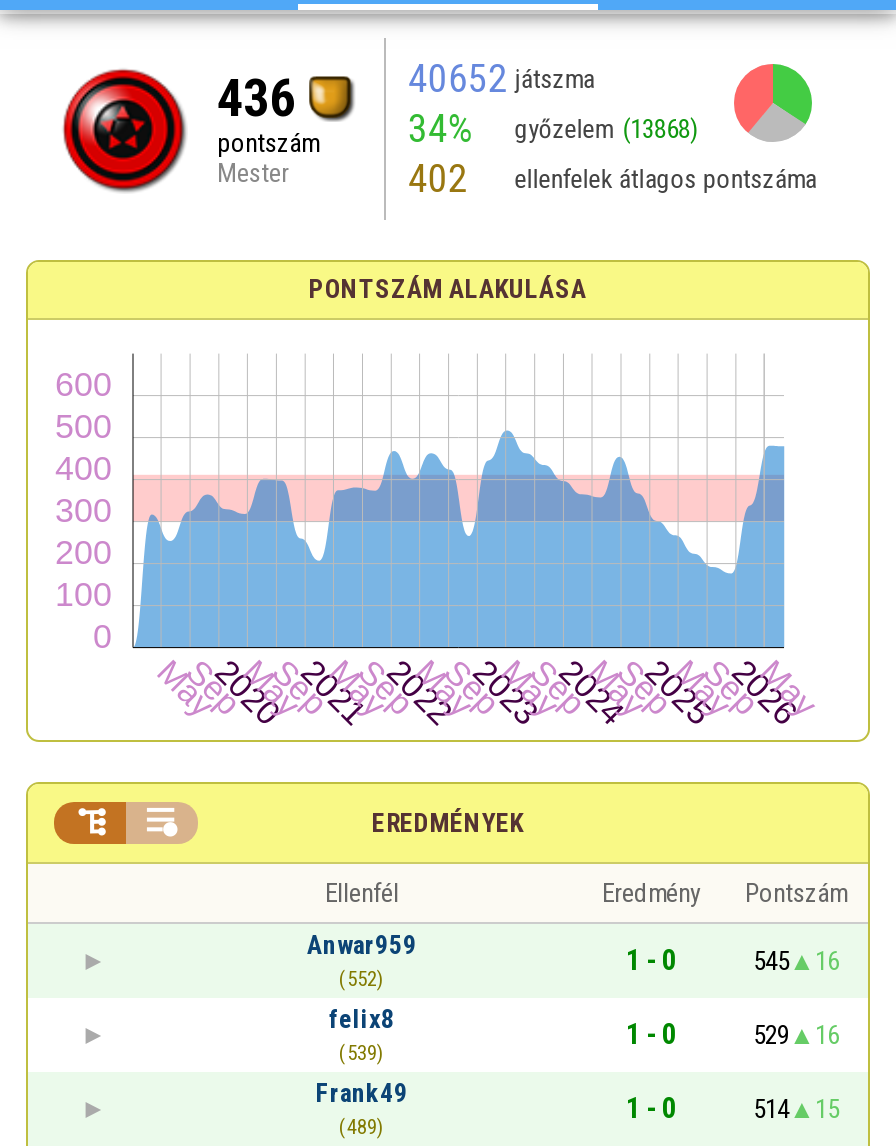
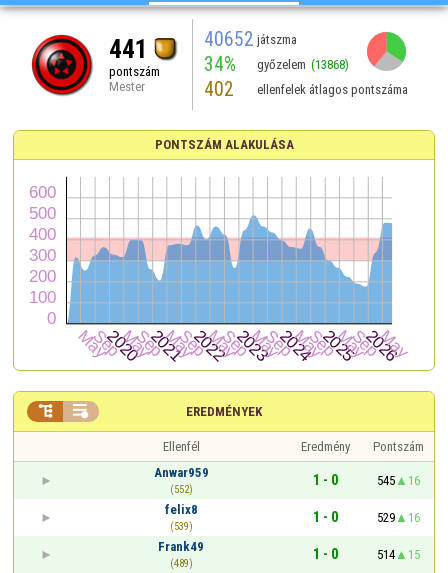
- 436
+ 441
